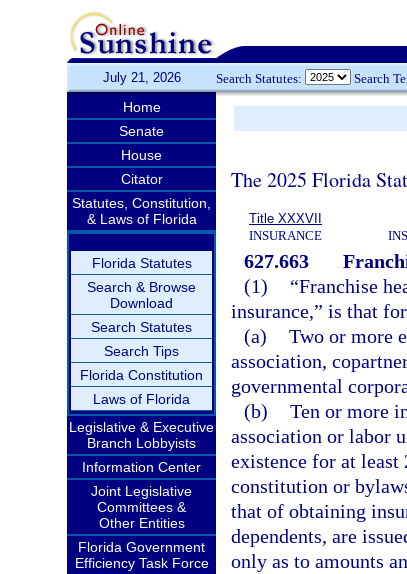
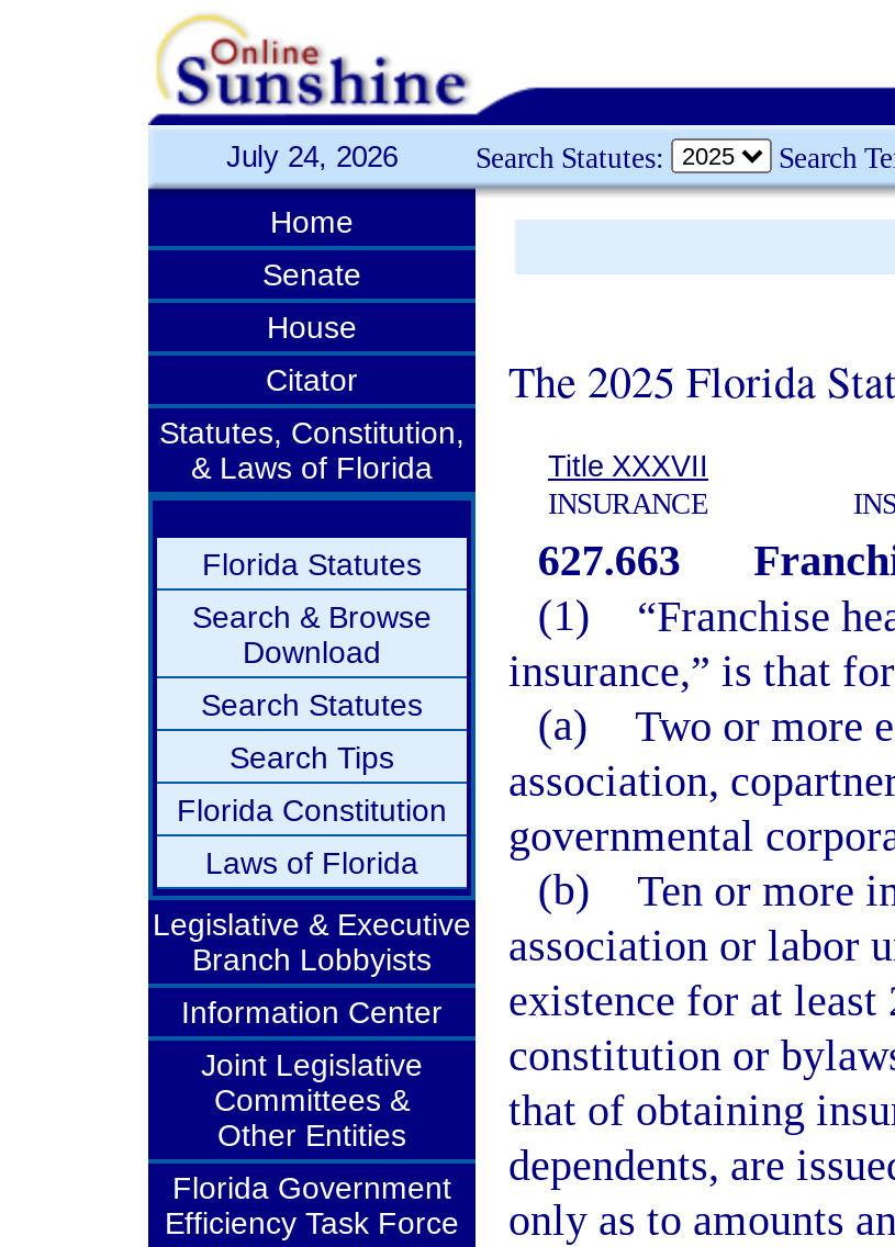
- July 21, 2026
+ July 24, 2026
